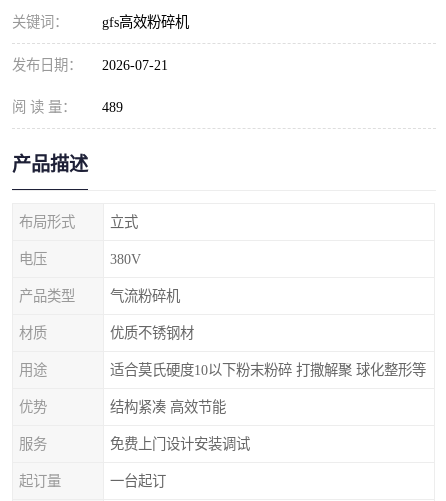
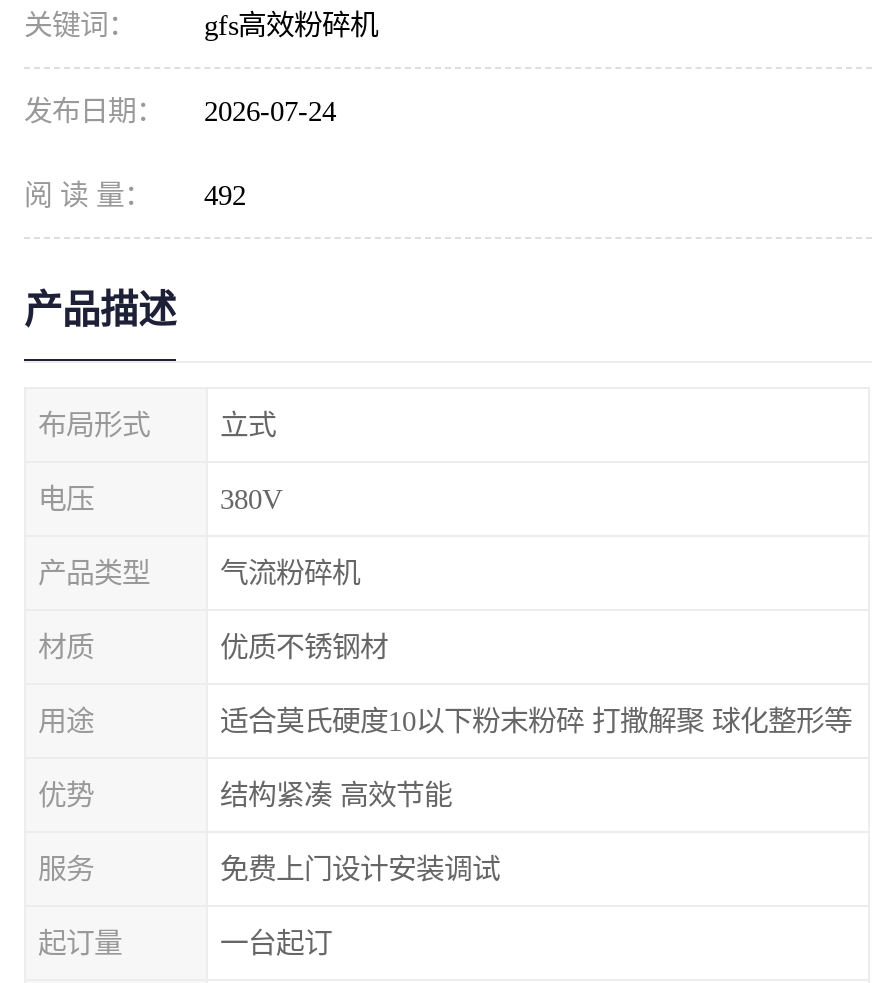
- 发布日期： 2026-07-21
+ 发布日期： 2026-07-24

- 阅 读 量： 489
+ 阅 读 量： 492
